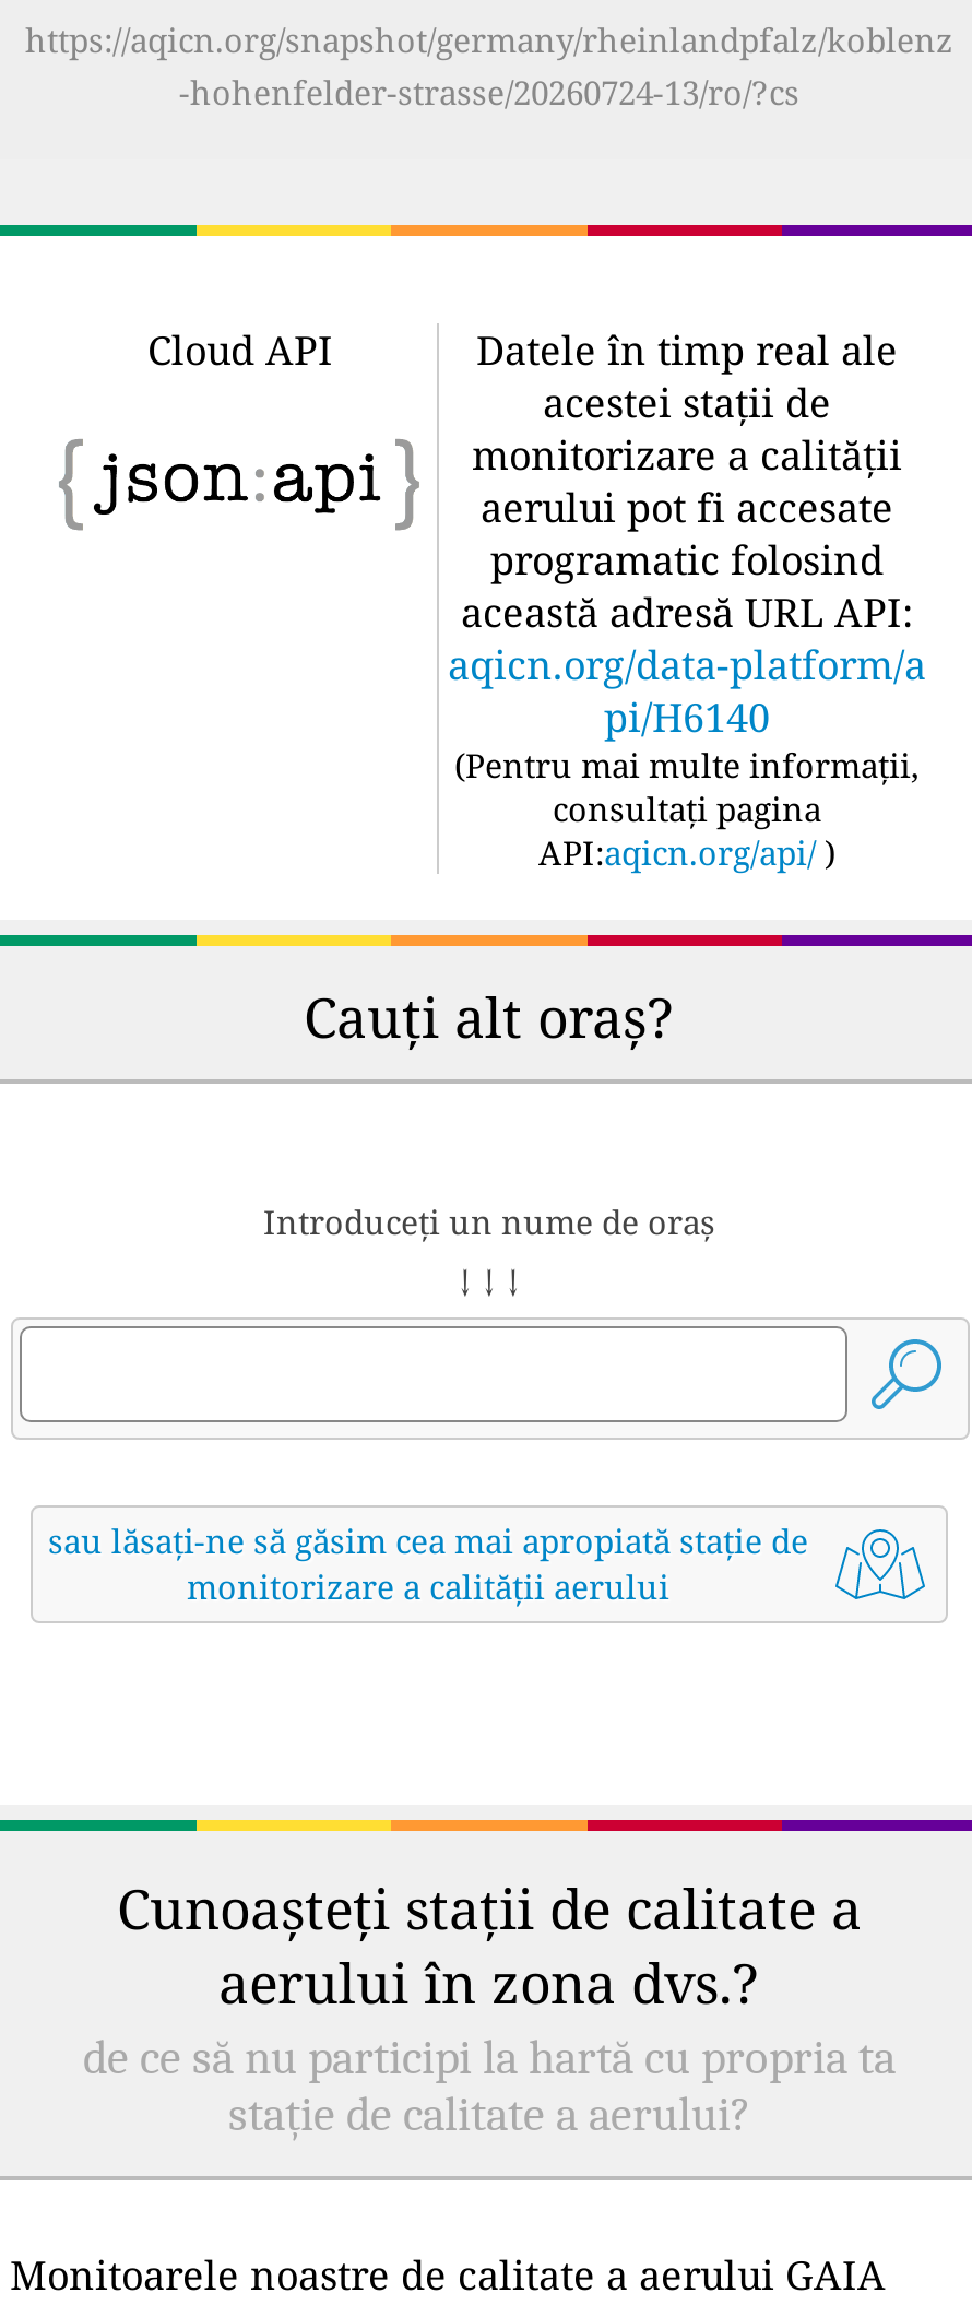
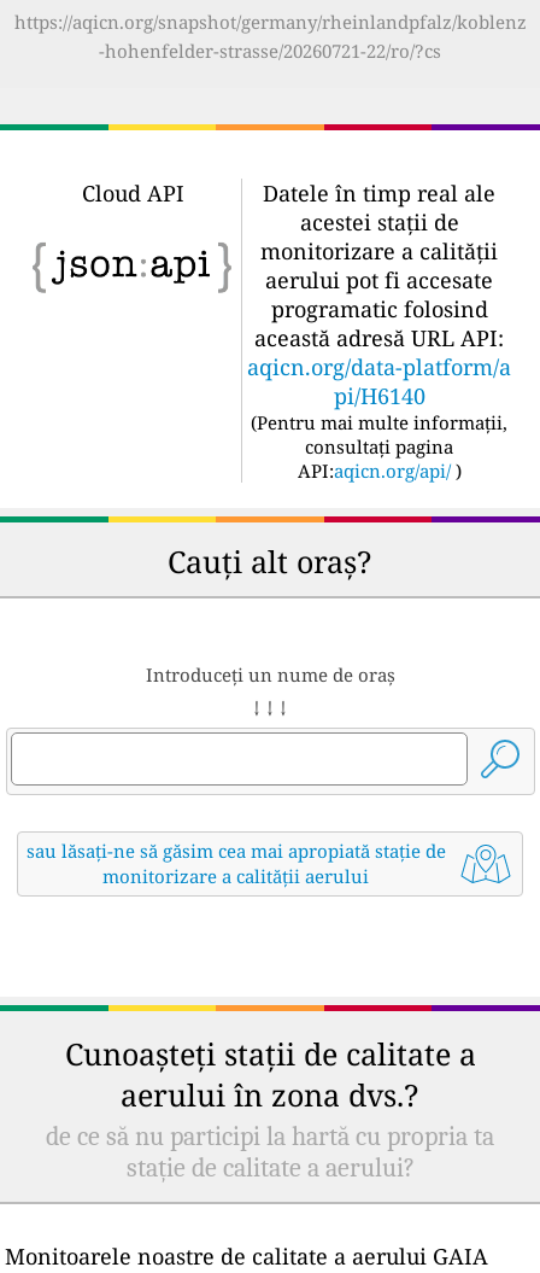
- -hohenfelder-strasse/20260724-13/ro/?cs
+ -hohenfelder-strasse/20260721-22/ro/?cs
